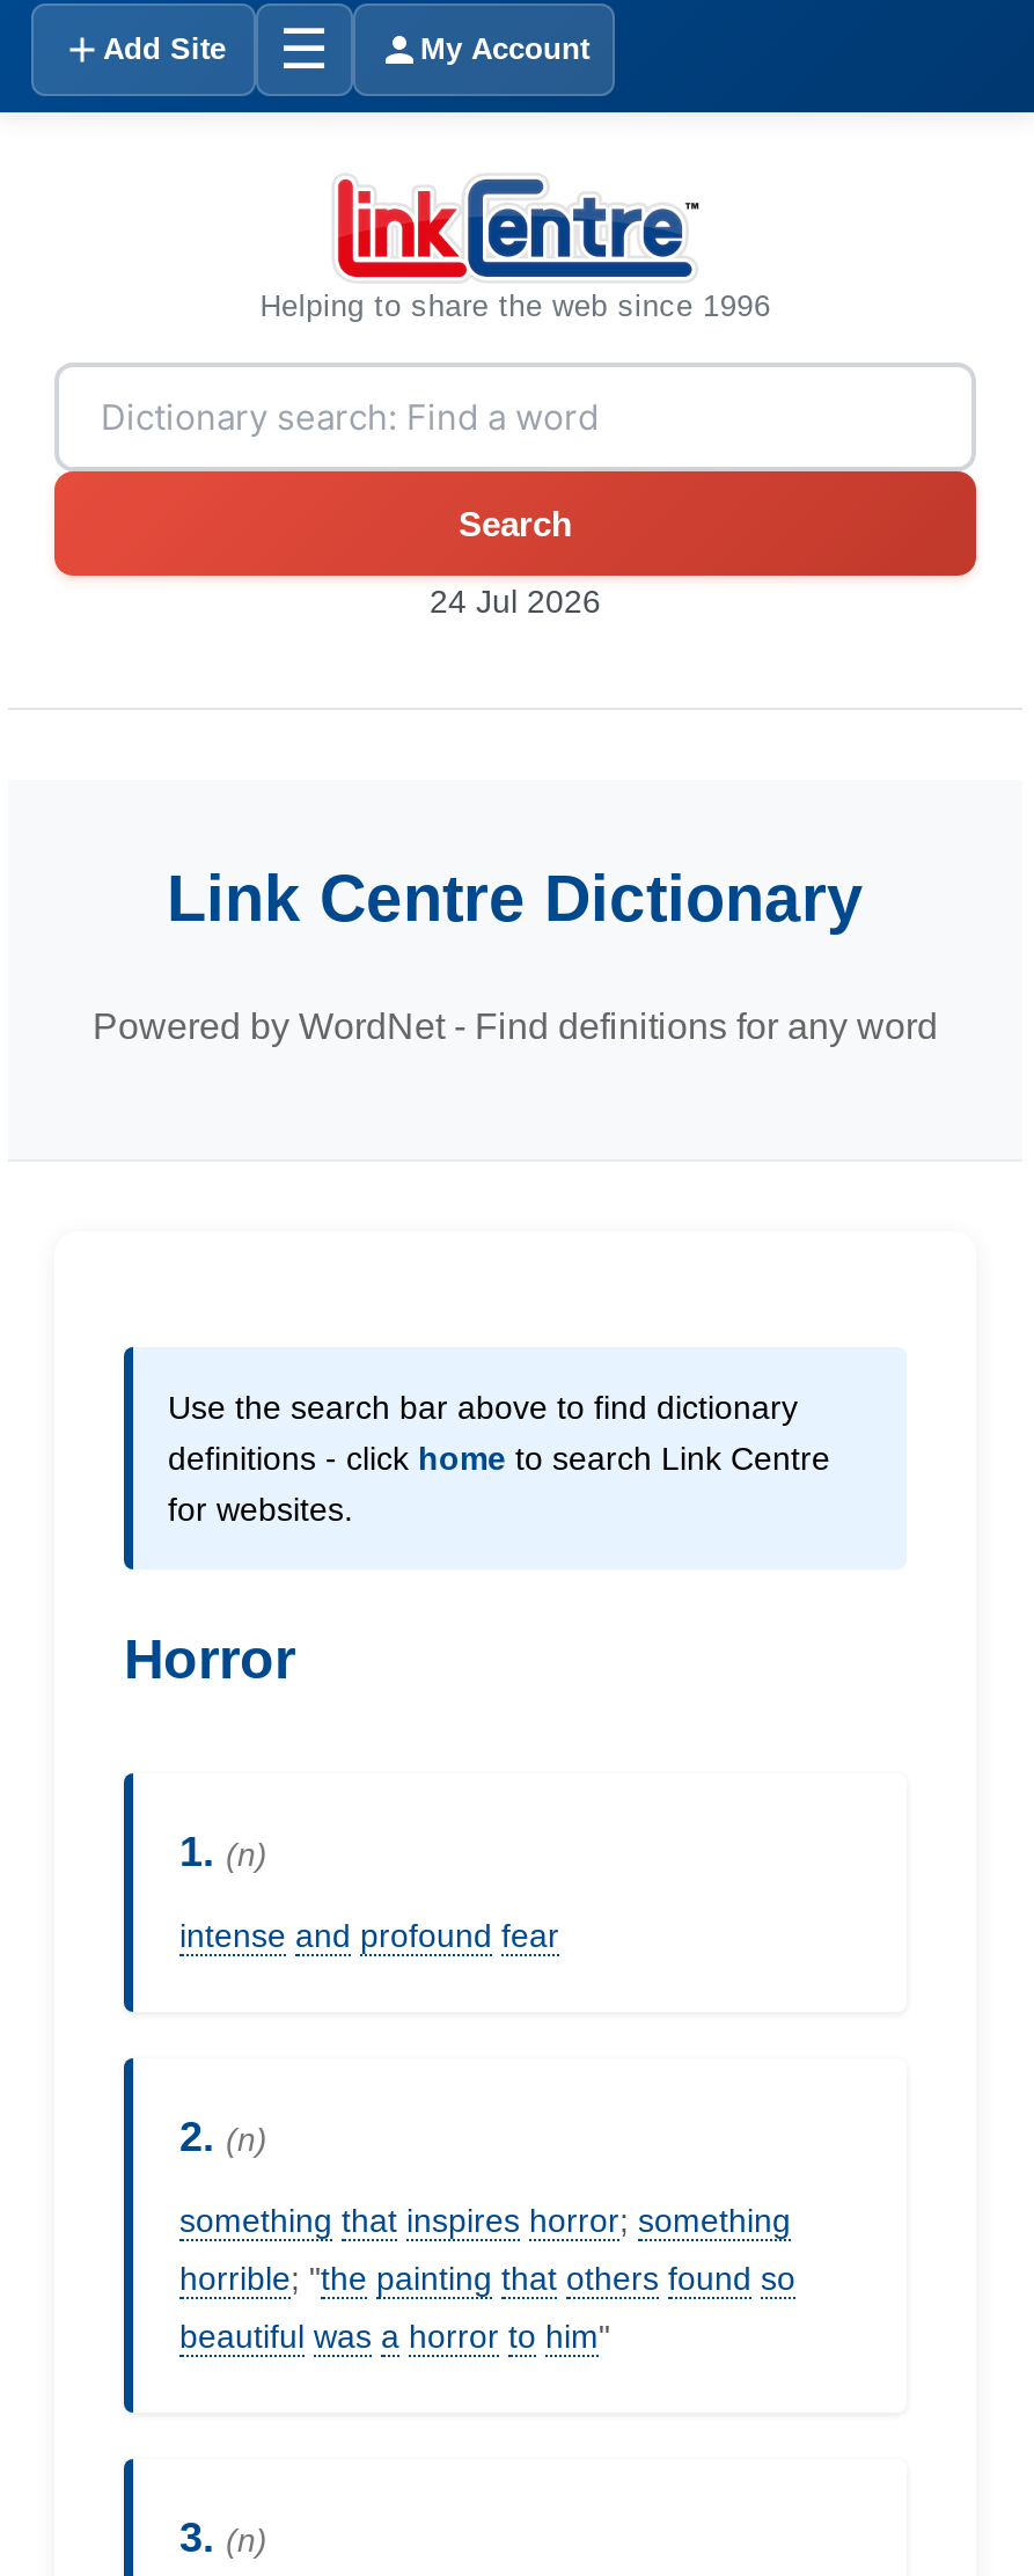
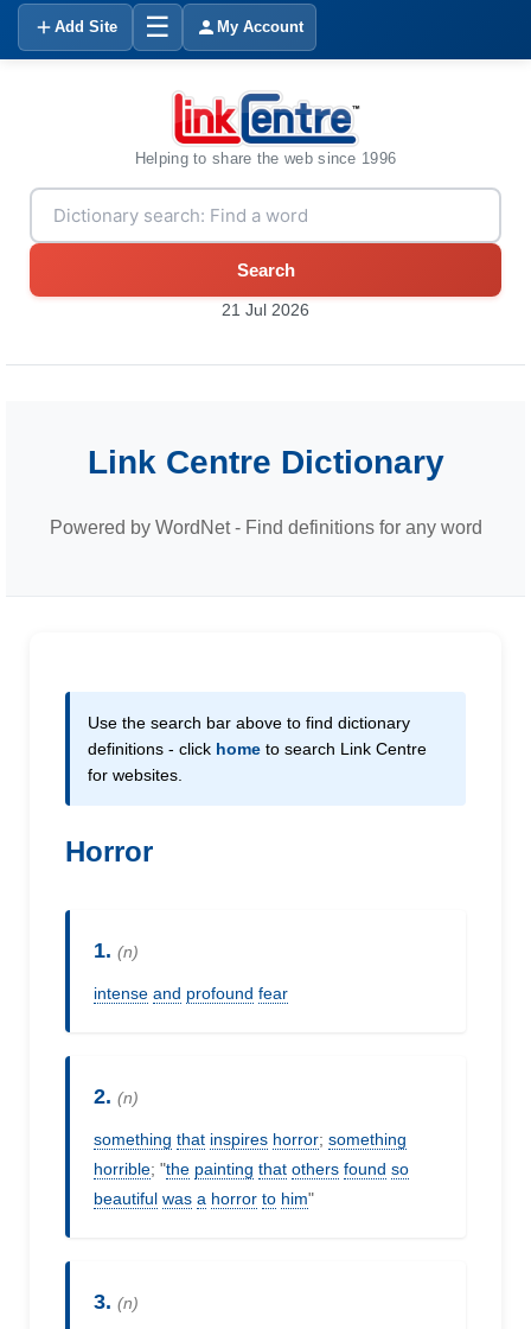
- 24 Jul 2026
+ 21 Jul 2026
